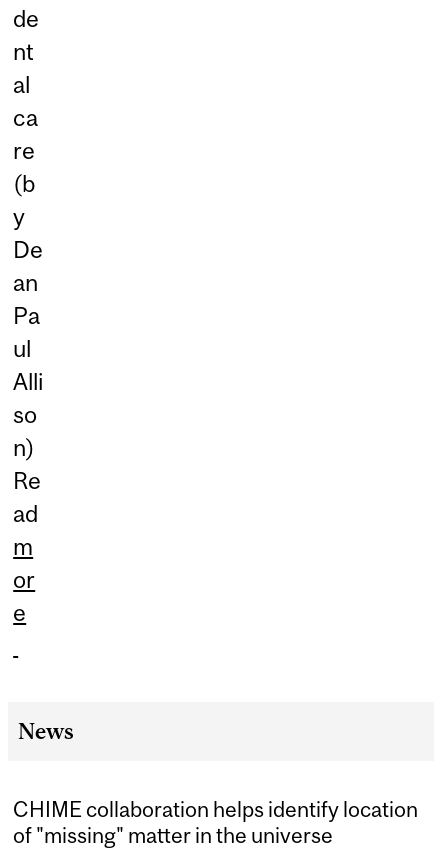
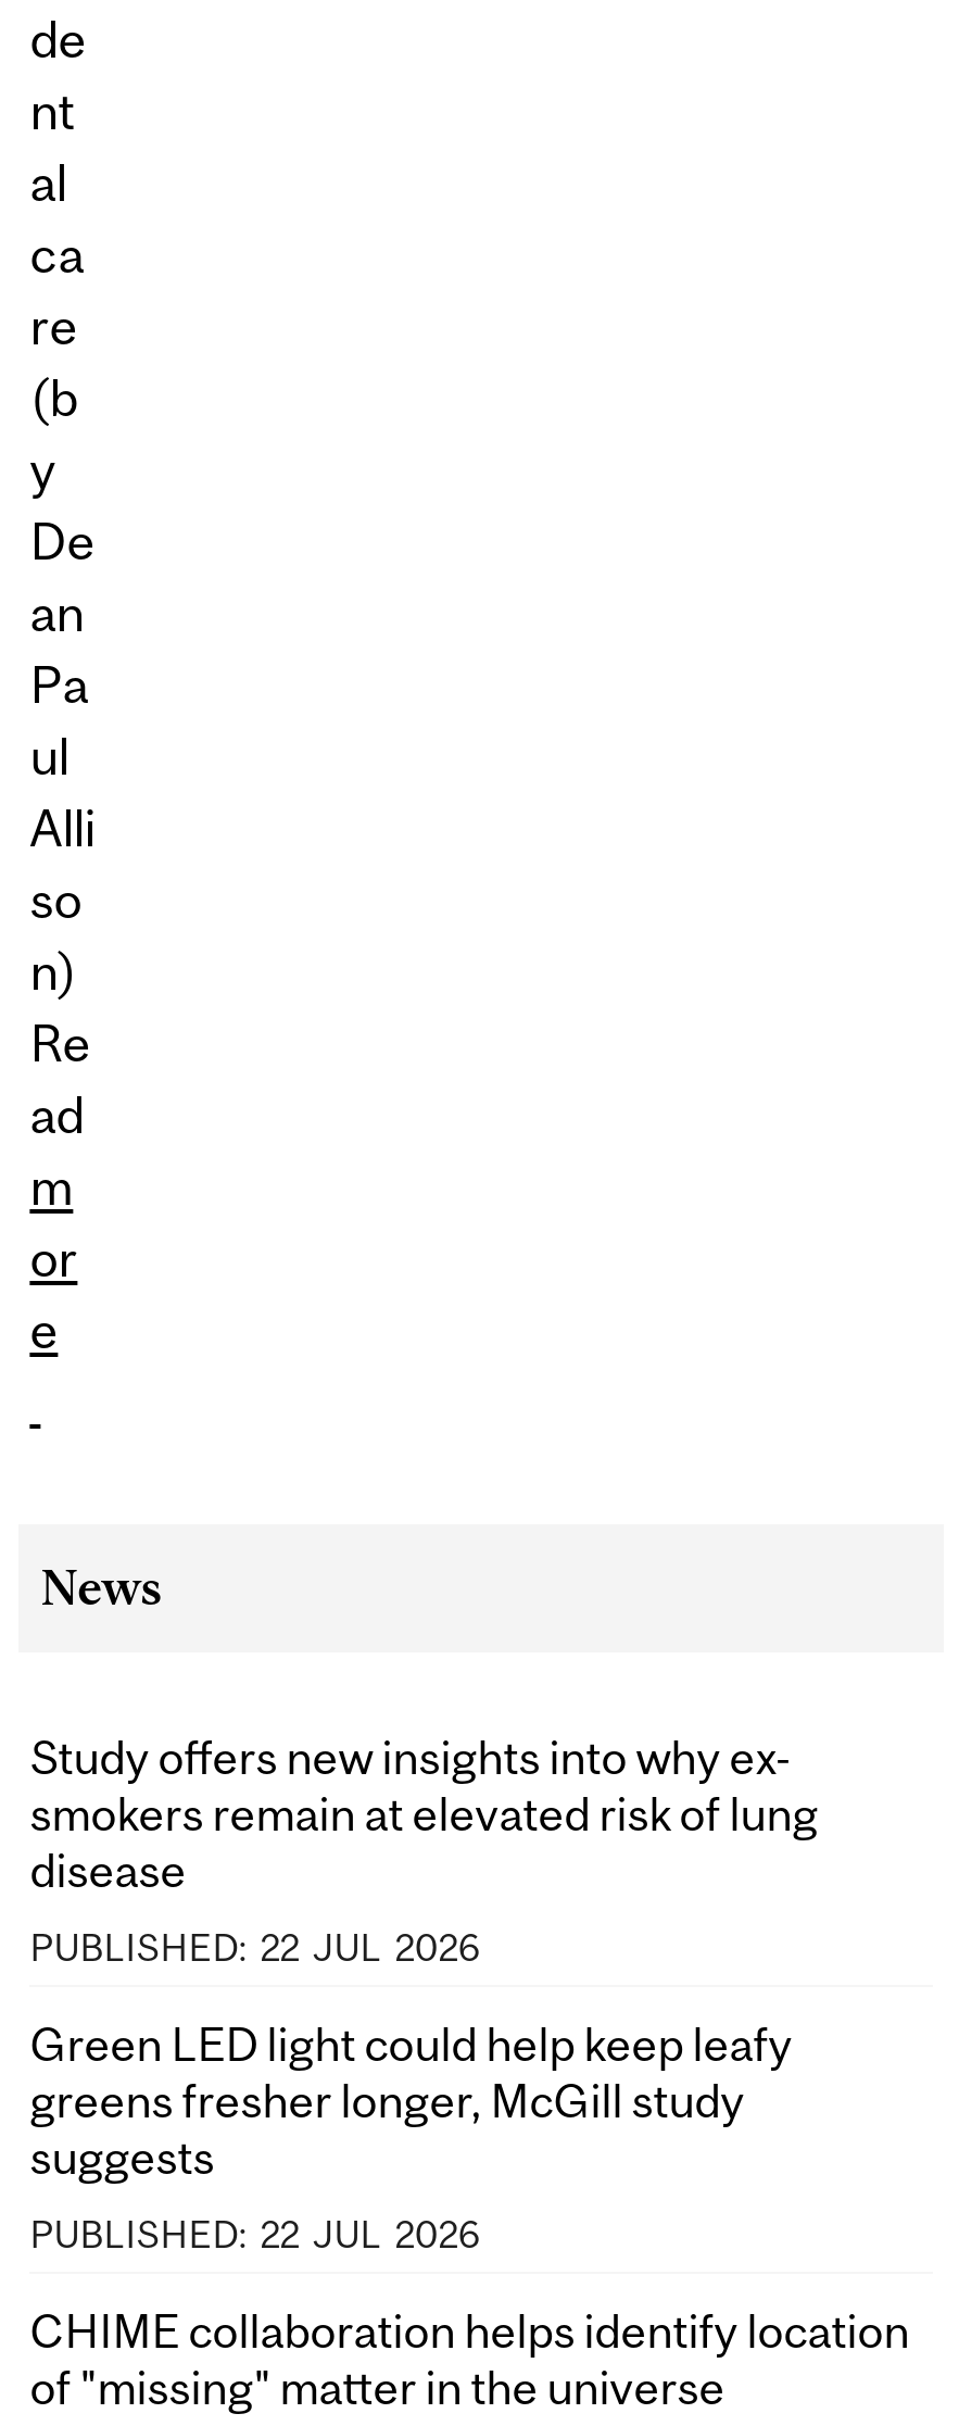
+ Study offers new insights into why ex-
+ smokers remain at elevated risk of lung
+ disease
+ PUBLISHED: 22 JUL 2026
+ Green LED light could help keep leafy
+ greens fresher longer, McGill study
+ suggests
+ PUBLISHED: 22 JUL 2026
